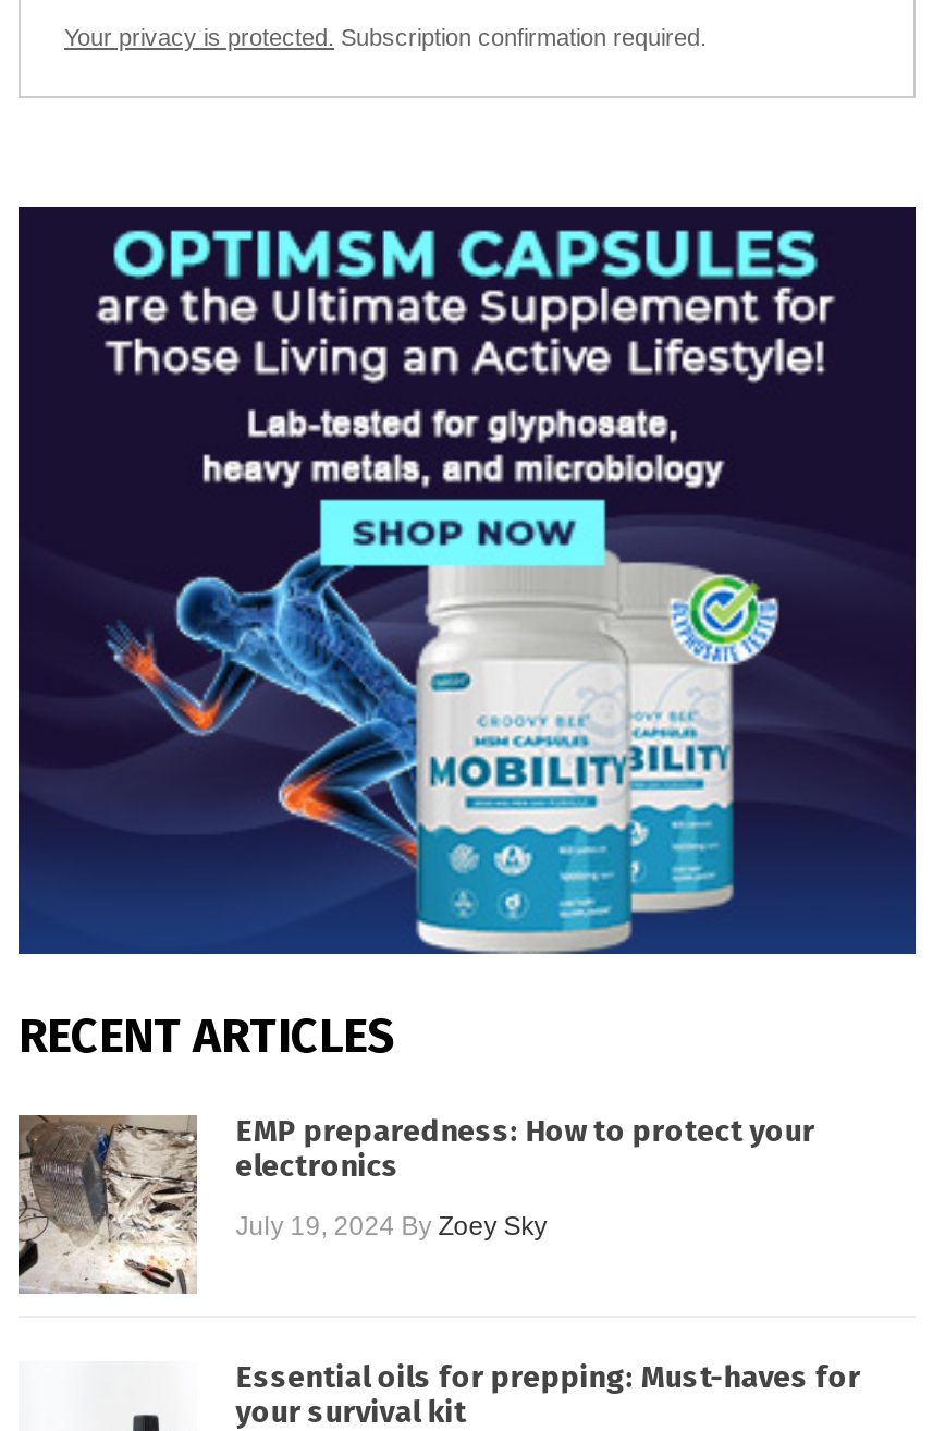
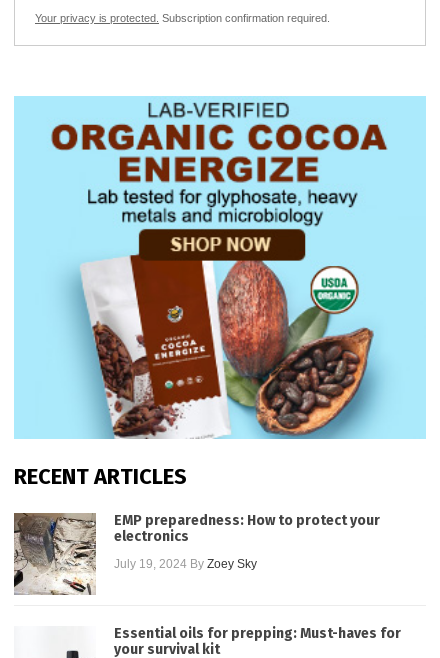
- [image]
+ [image]
